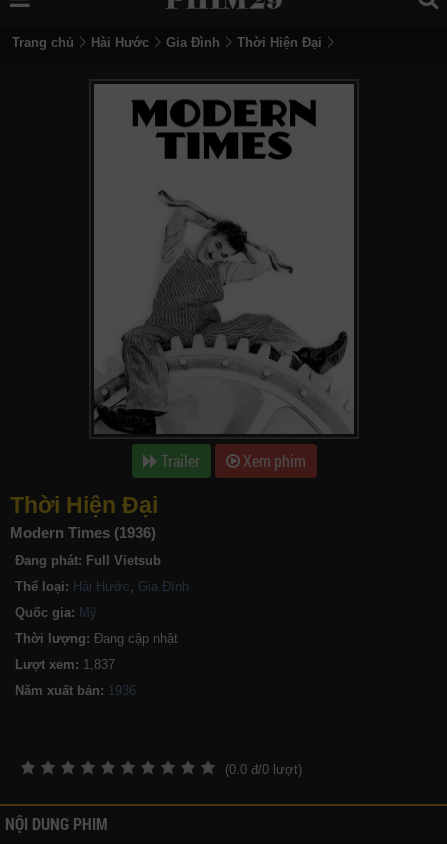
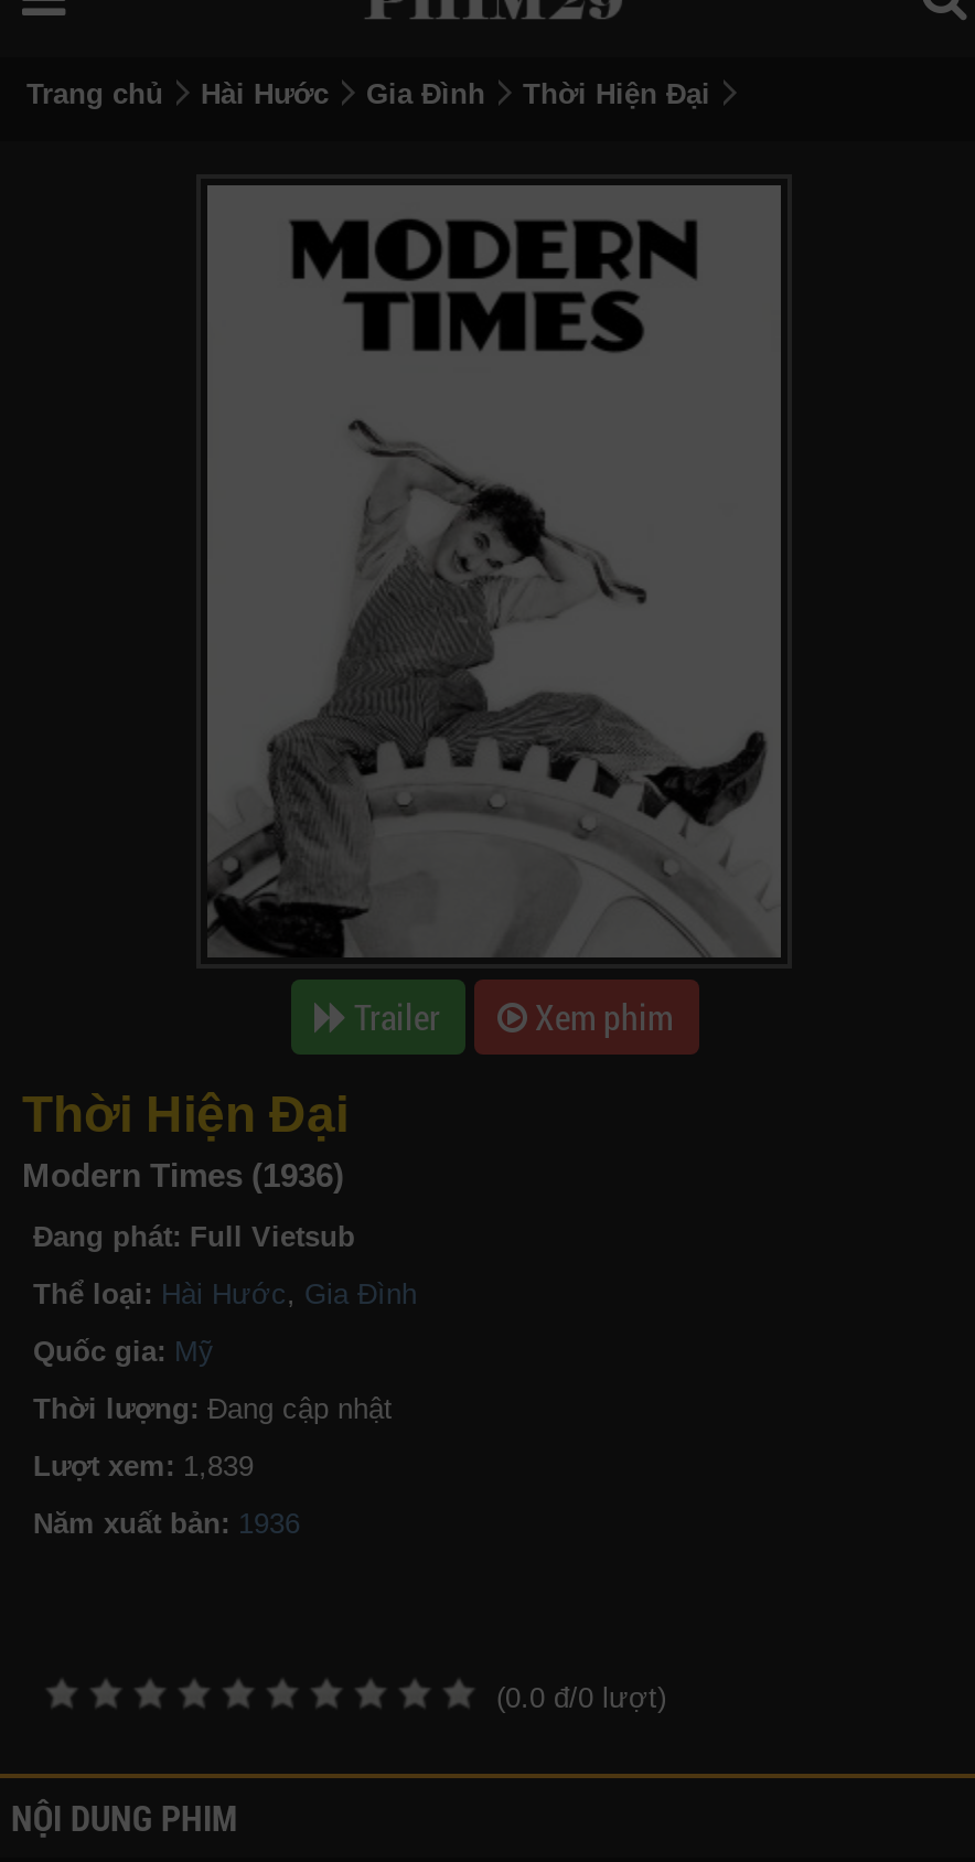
- Lượt xem: 1,837
+ Lượt xem: 1,839
